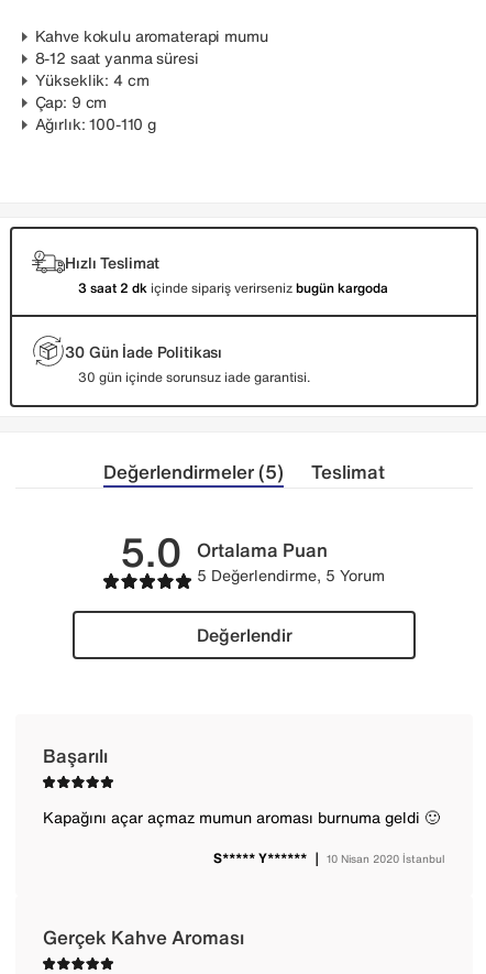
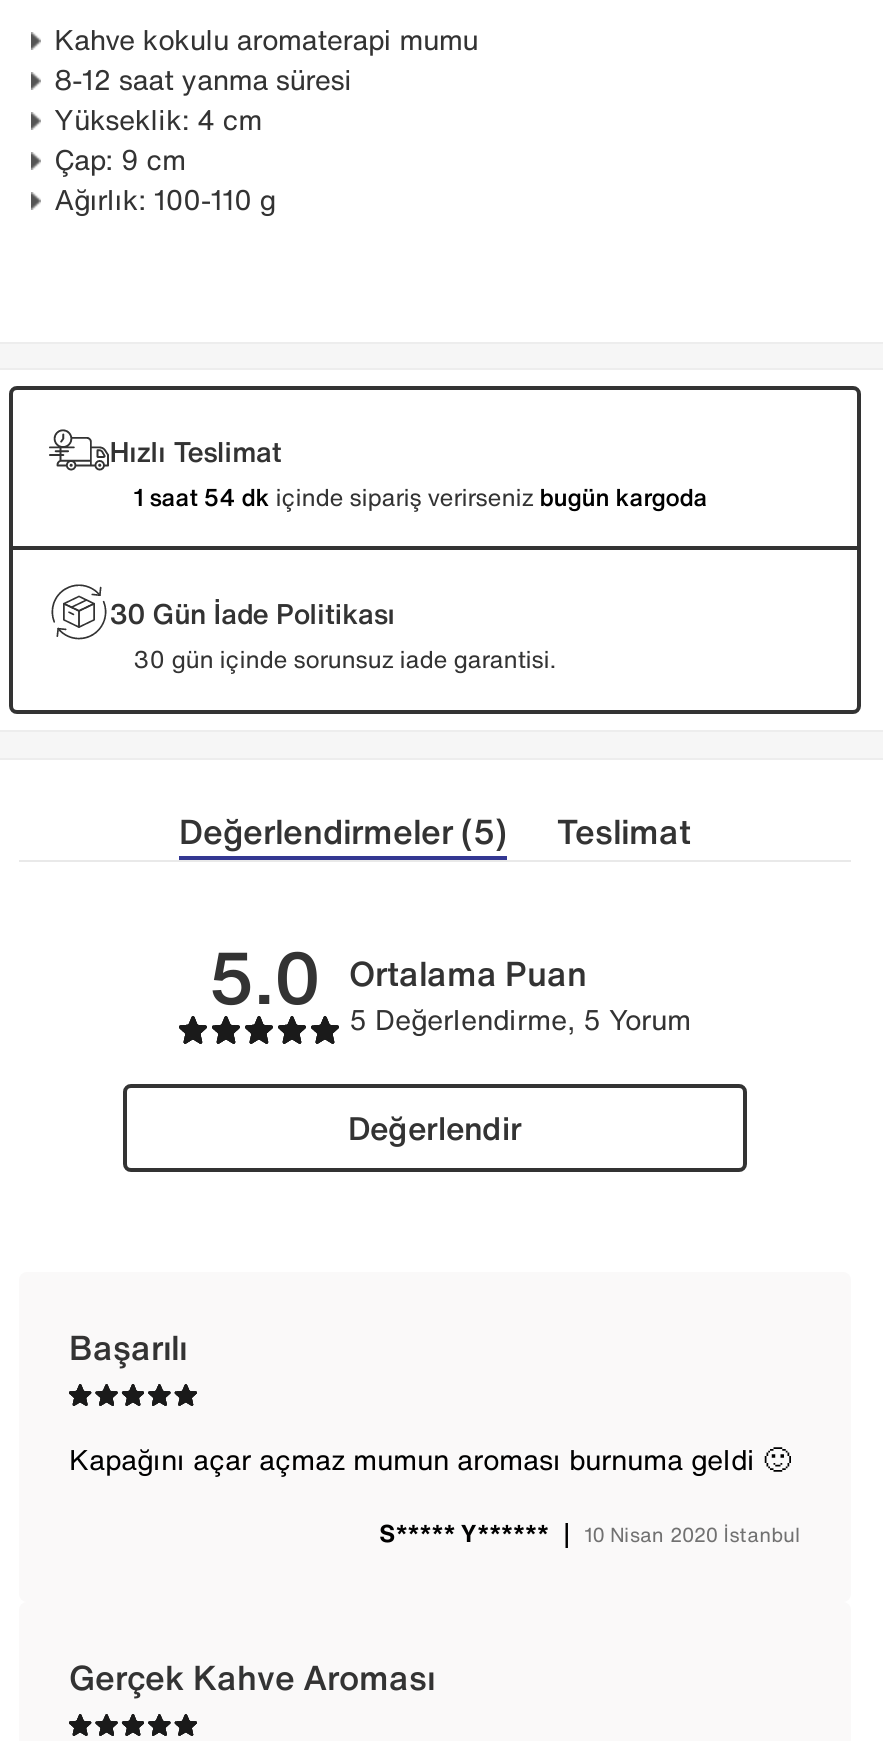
- 3 saat 2 dk içinde sipariş verirseniz bugün kargoda
+ 1 saat 54 dk içinde sipariş verirseniz bugün kargoda
